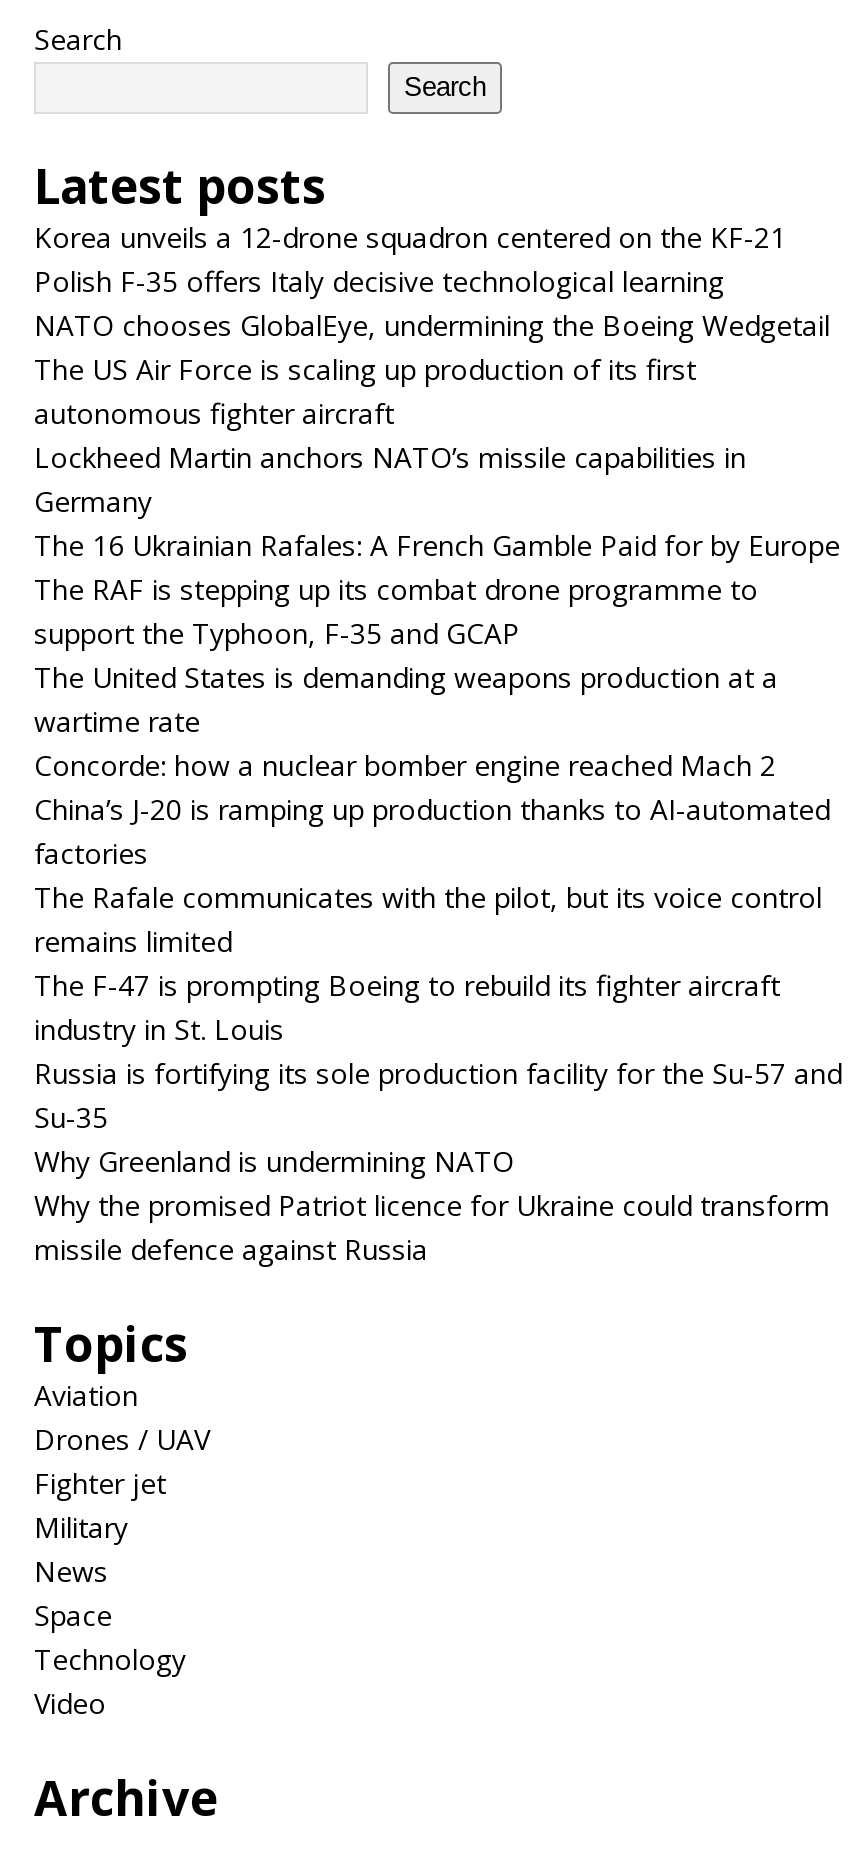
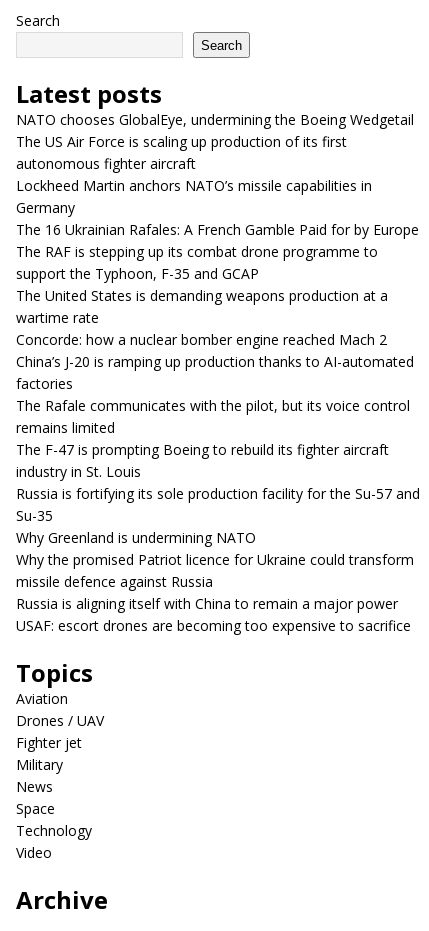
- Korea unveils a 12-drone squadron centered on the KF-21
- Polish F-35 offers Italy decisive technological learning

moved up: NATO chooses GlobalEye, undermining the Boeing Wedgetail | The US Air Force is scaling up production of its first | autonomous fighter aircraft | ... | Why the promised Patriot licence for Ukraine could transform | missile defence against Russia

+ Russia is aligning itself with China to remain a major power
+ USAF: escort drones are becoming too expensive to sacrifice
